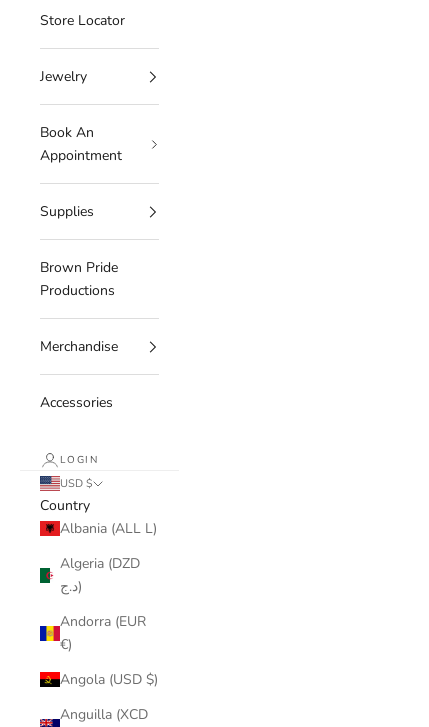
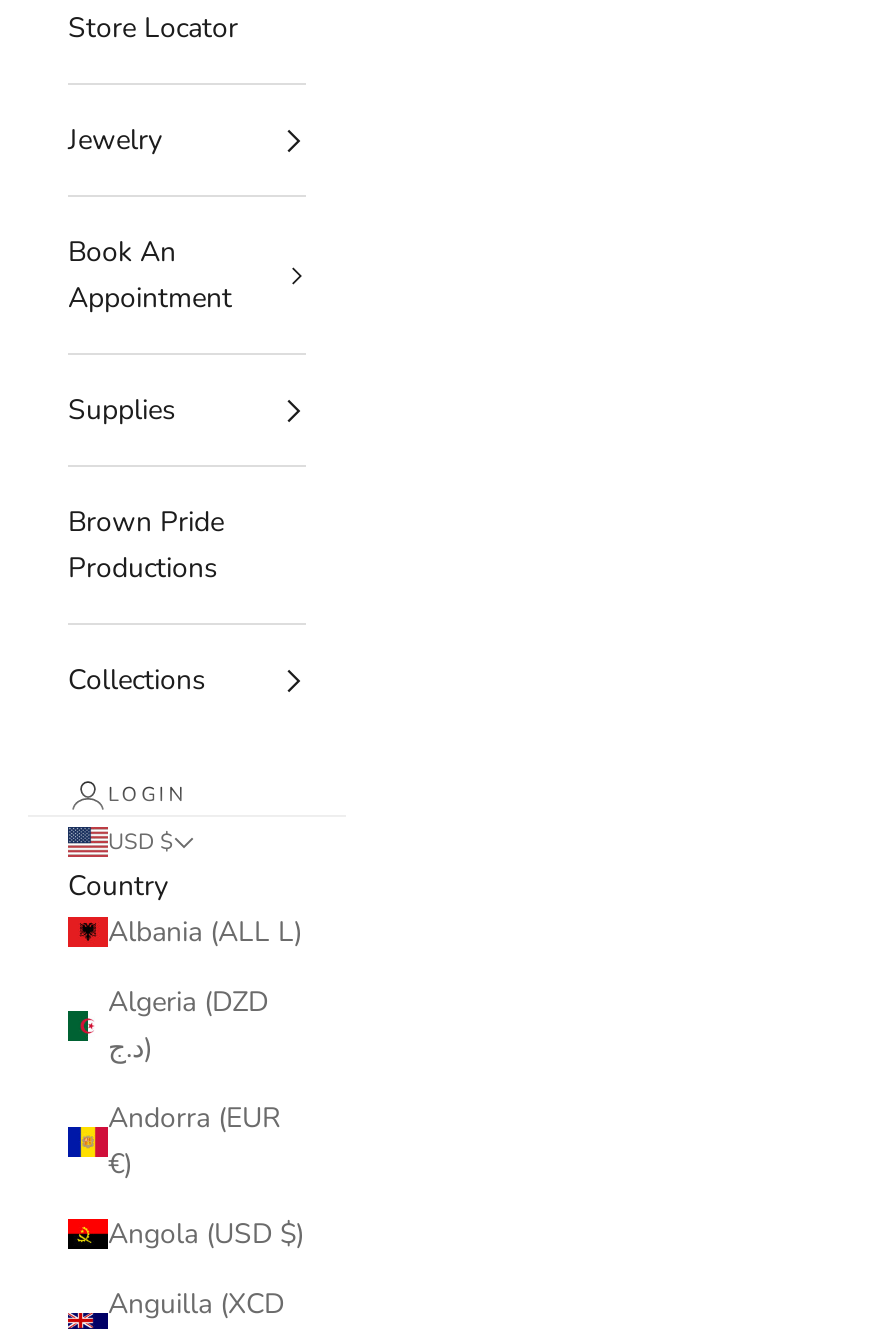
- Merchandise
- Accessories
+ Collections
